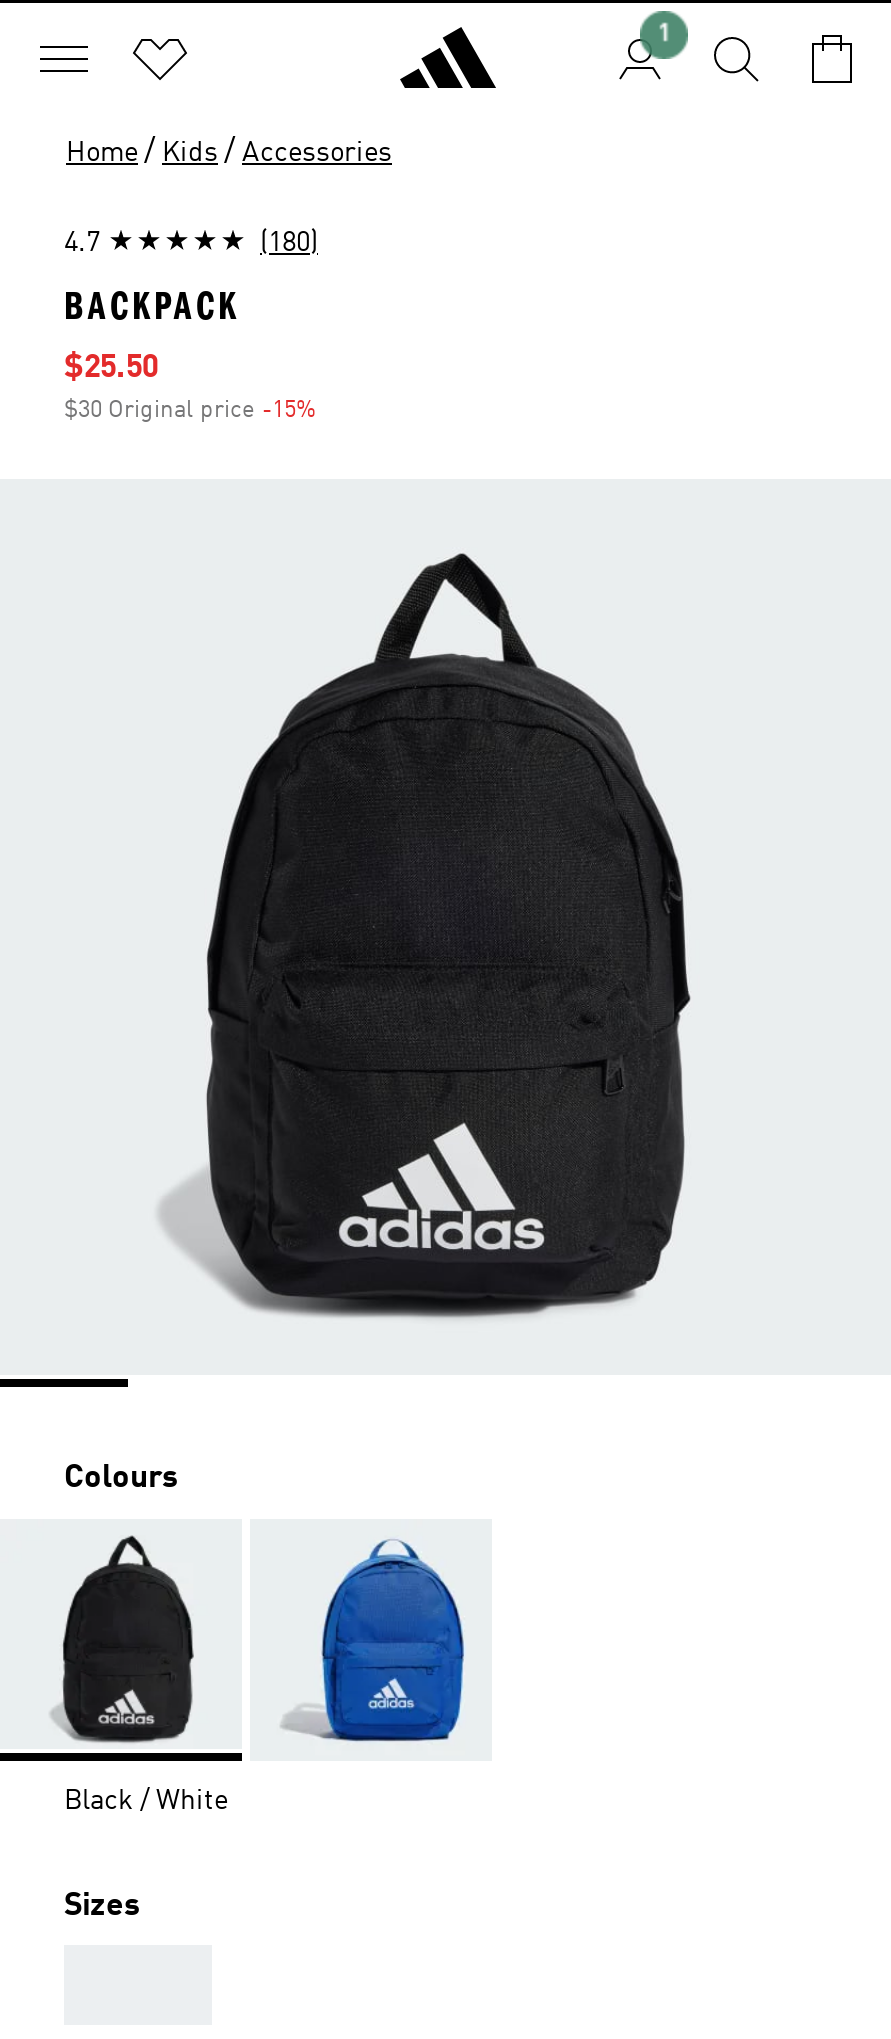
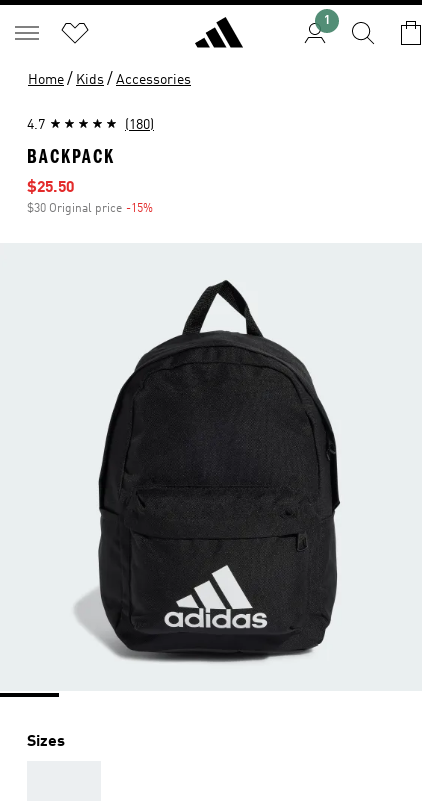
- Colours

- [image]
- Black / White

- [image]
